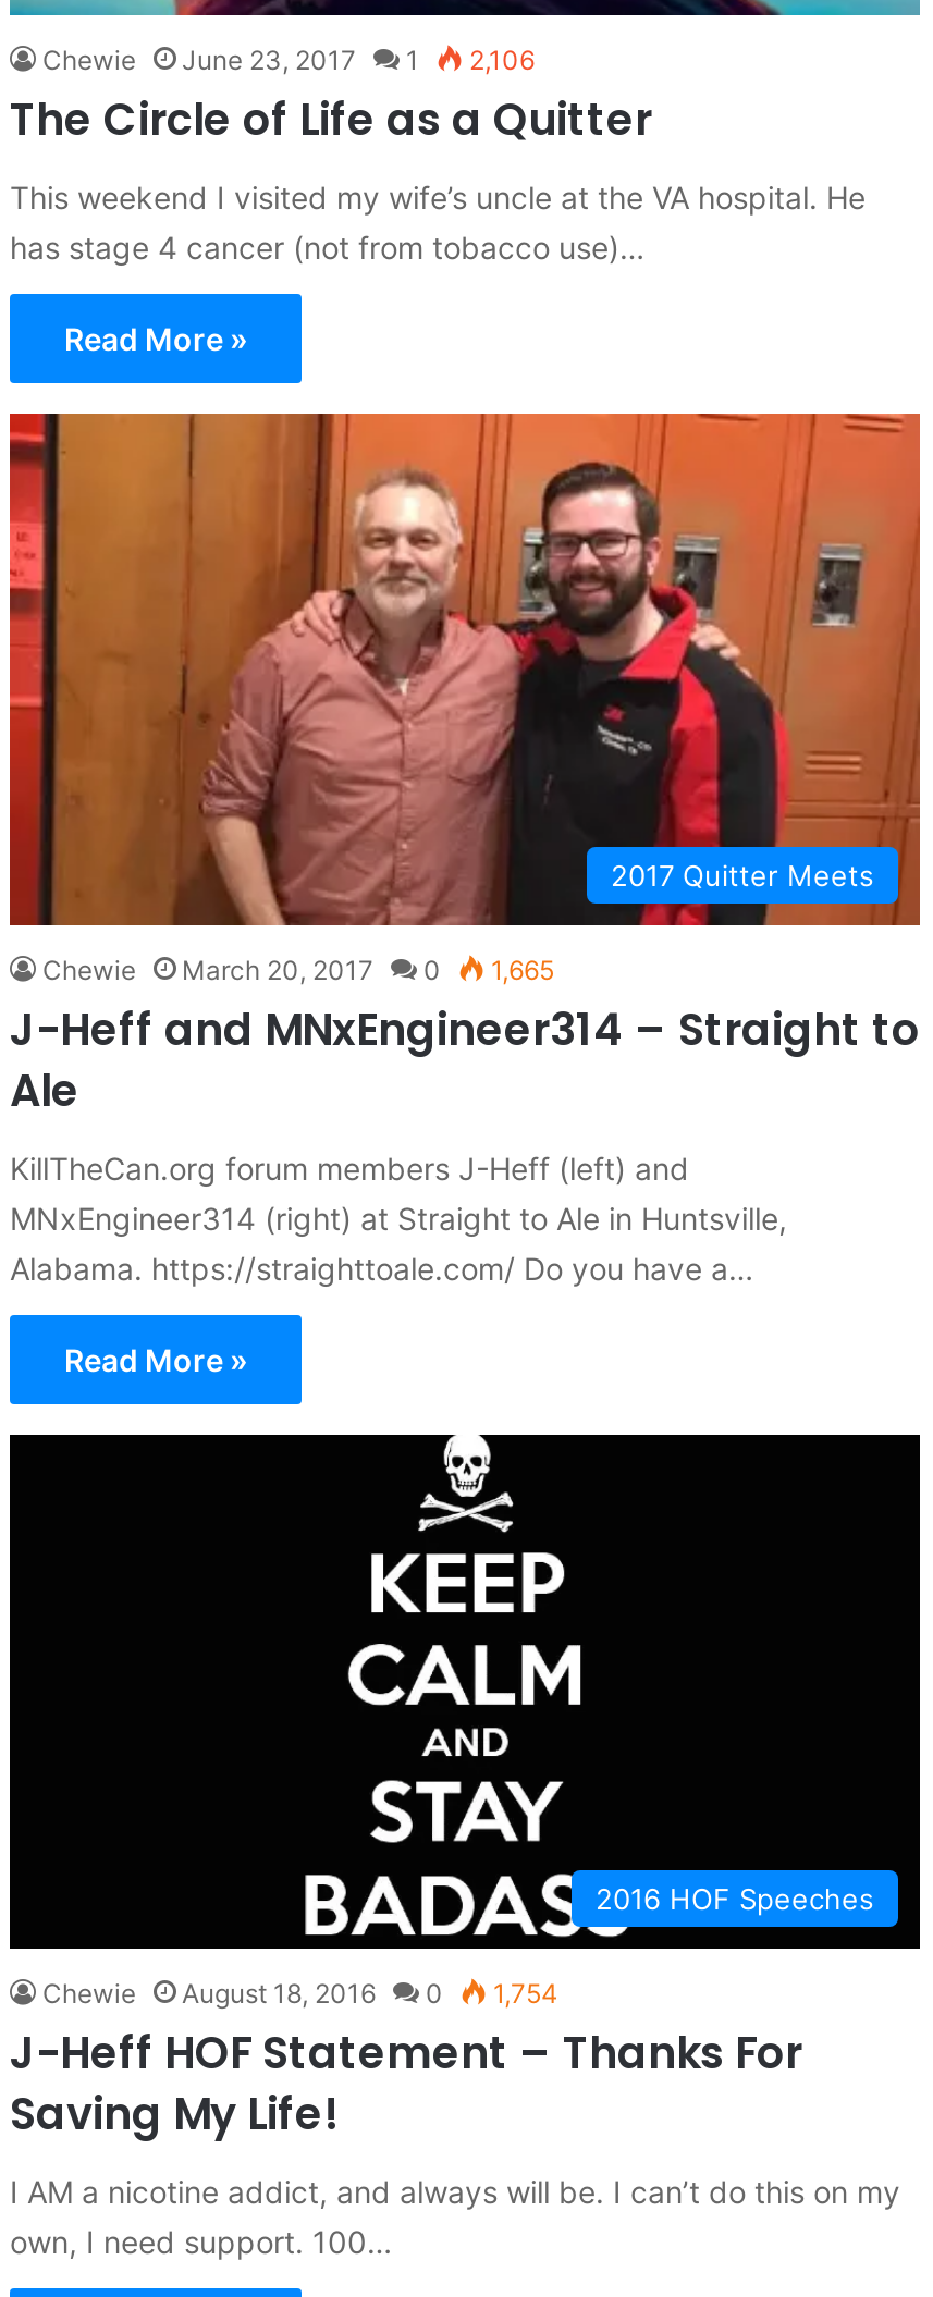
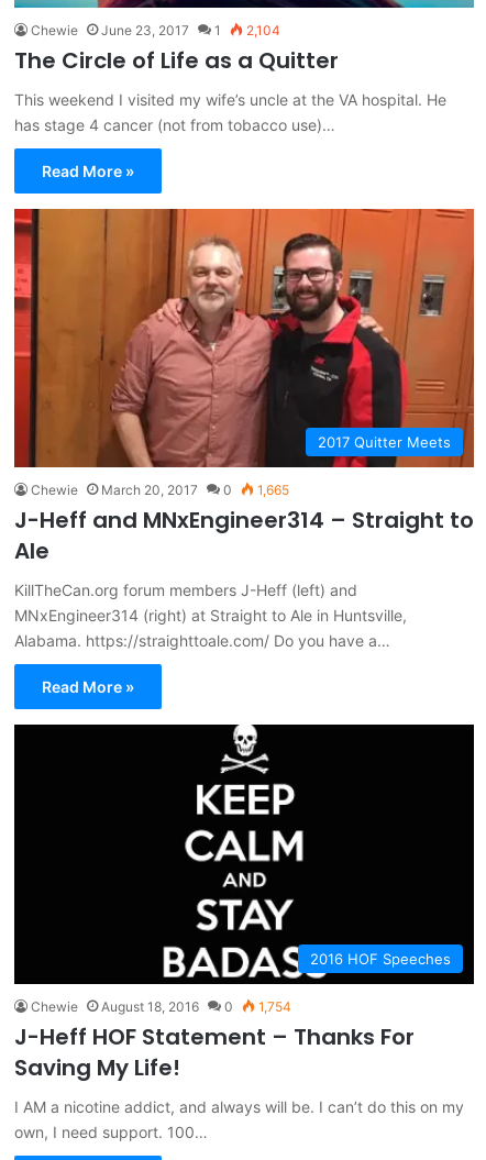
- Chewie June 23, 2017 1 2,106
+ Chewie June 23, 2017 1 2,104
